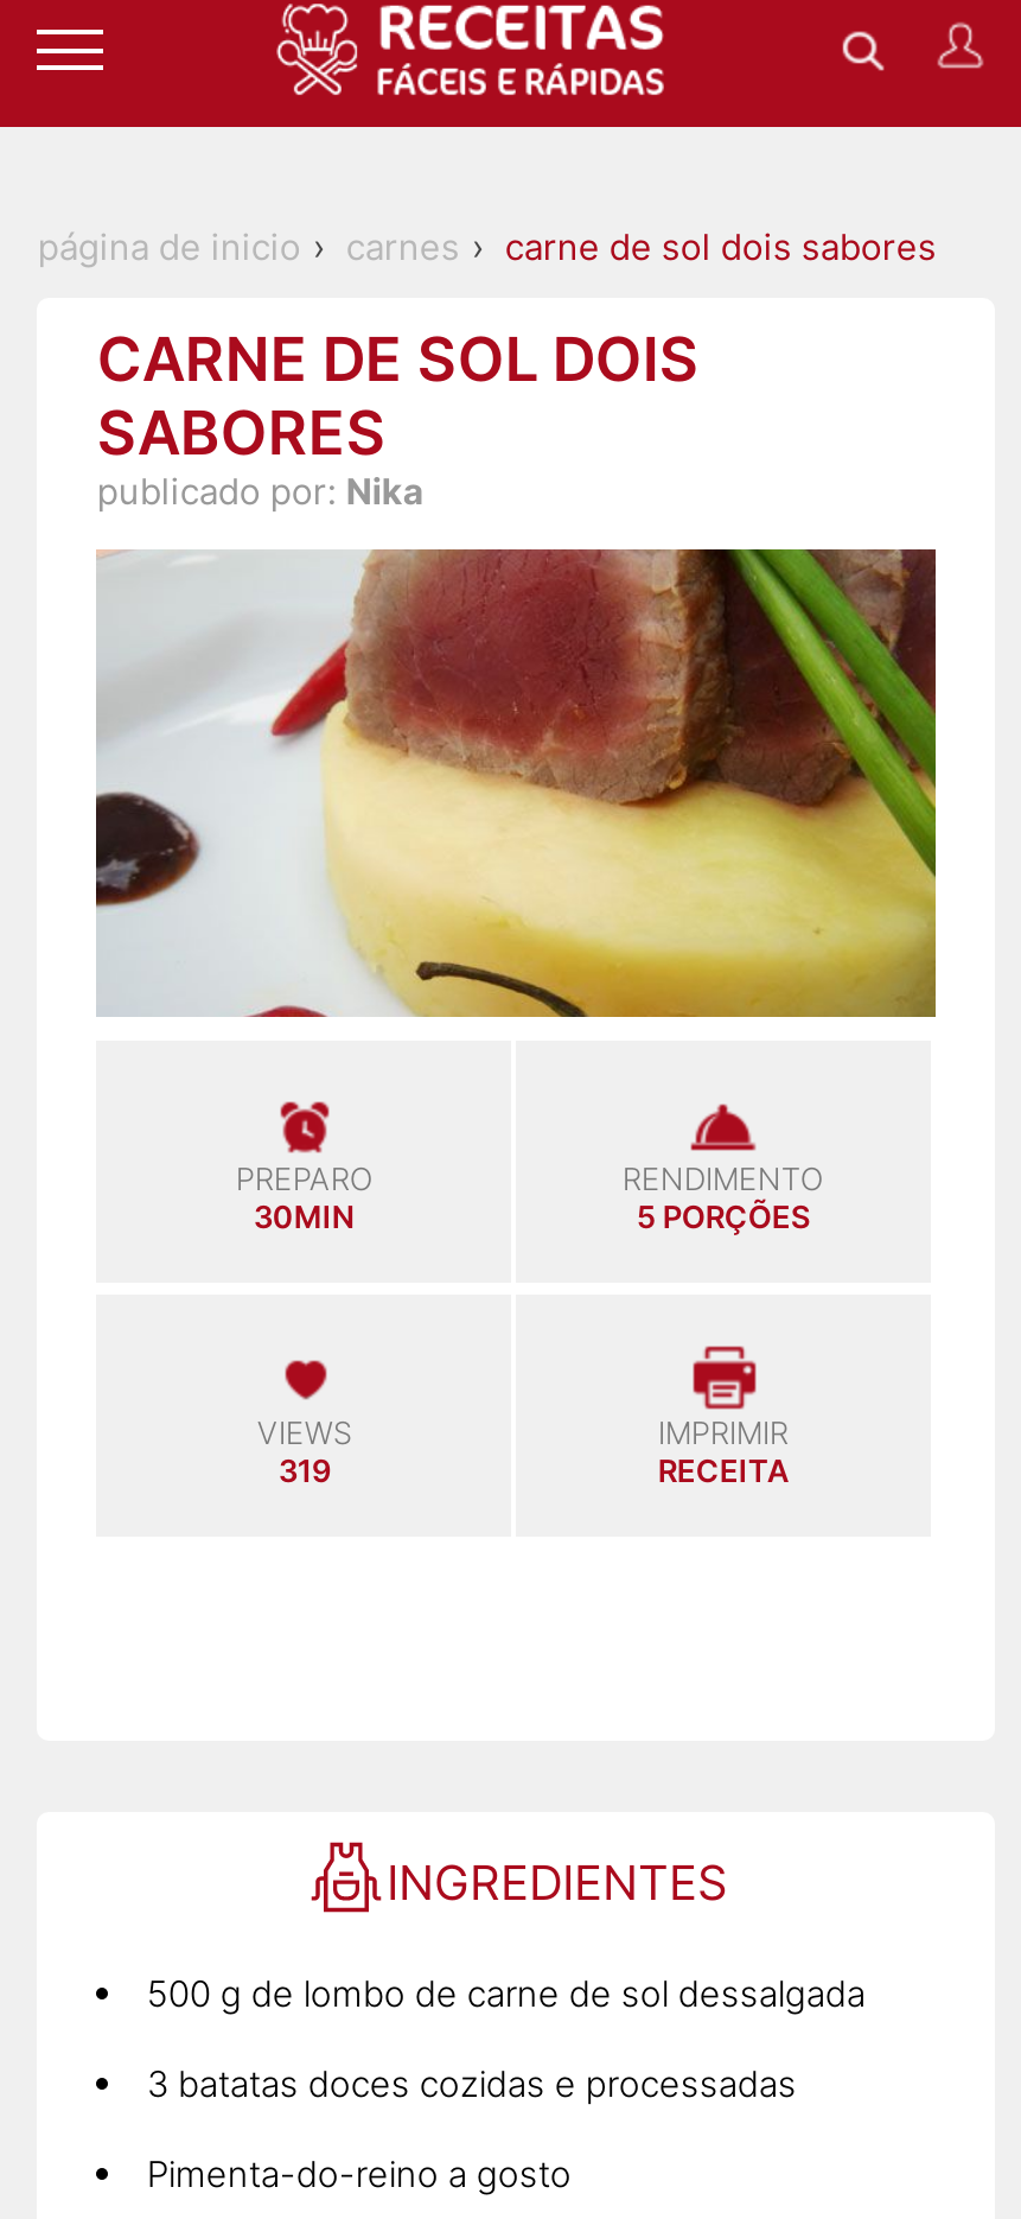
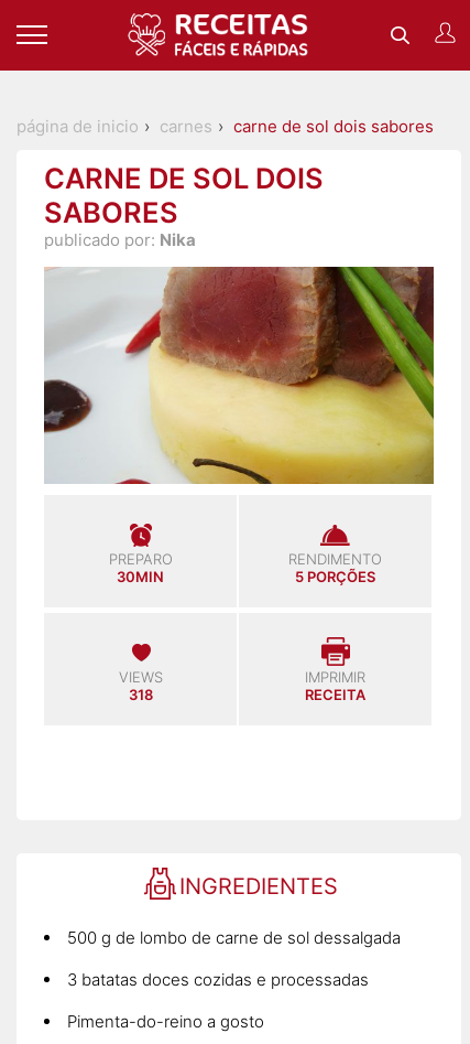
- 319
+ 318
